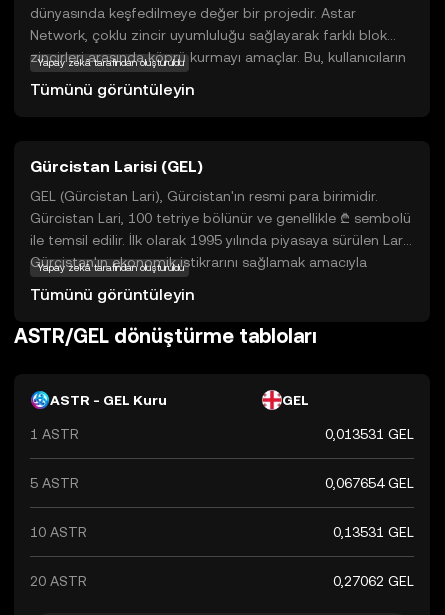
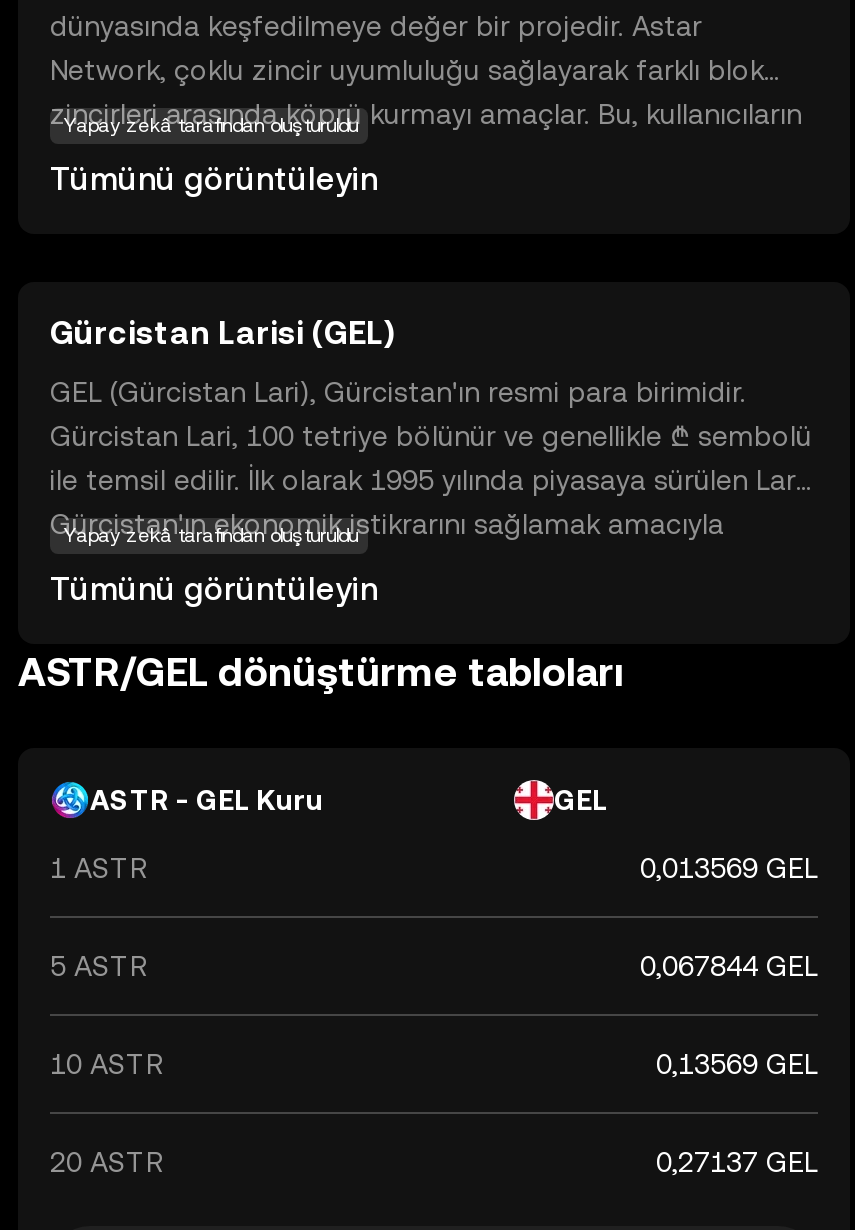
- 0,013531 GEL
+ 0,013569 GEL

- 0,067654 GEL
+ 0,067844 GEL

- 0,13531 GEL
+ 0,13569 GEL

- 0,27062 GEL
+ 0,27137 GEL
